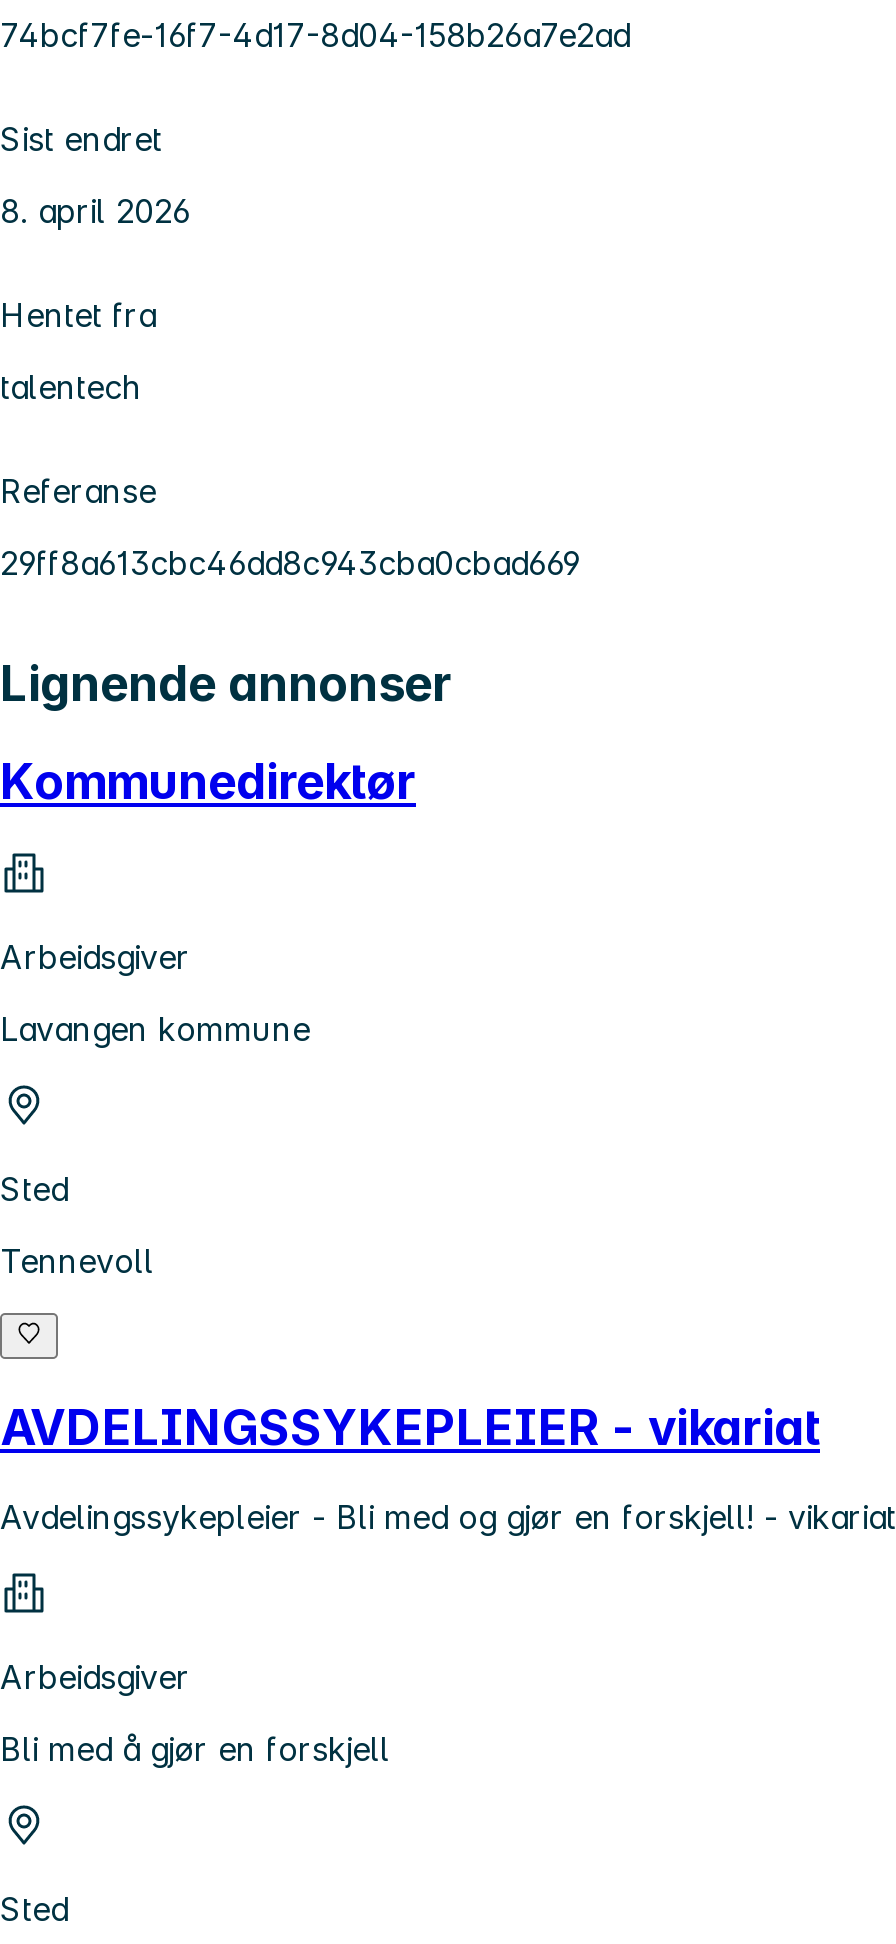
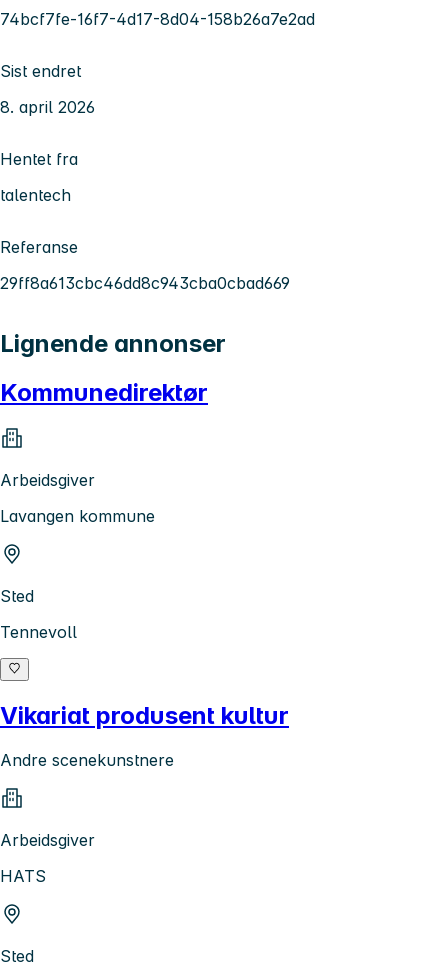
- AVDELINGSSYKEPLEIER - vikariat
+ Vikariat produsent kultur

- Avdelingssykepleier - Bli med og gjør en forskjell! - vikariat
+ Andre scenekunstnere

- Bli med å gjør en forskjell
+ HATS
